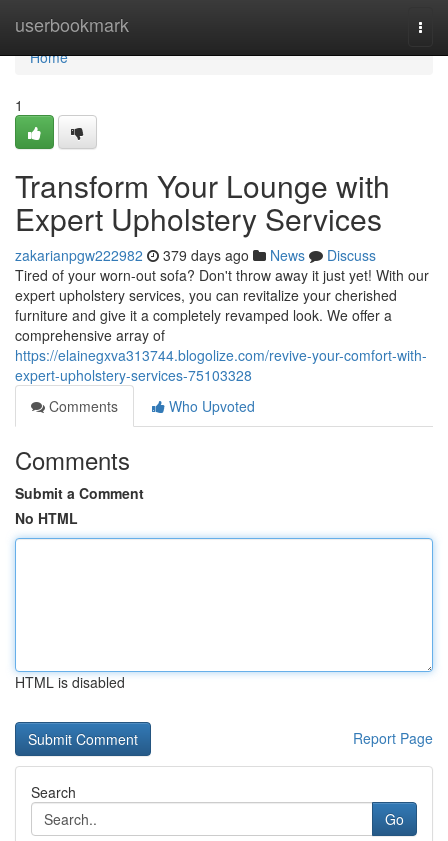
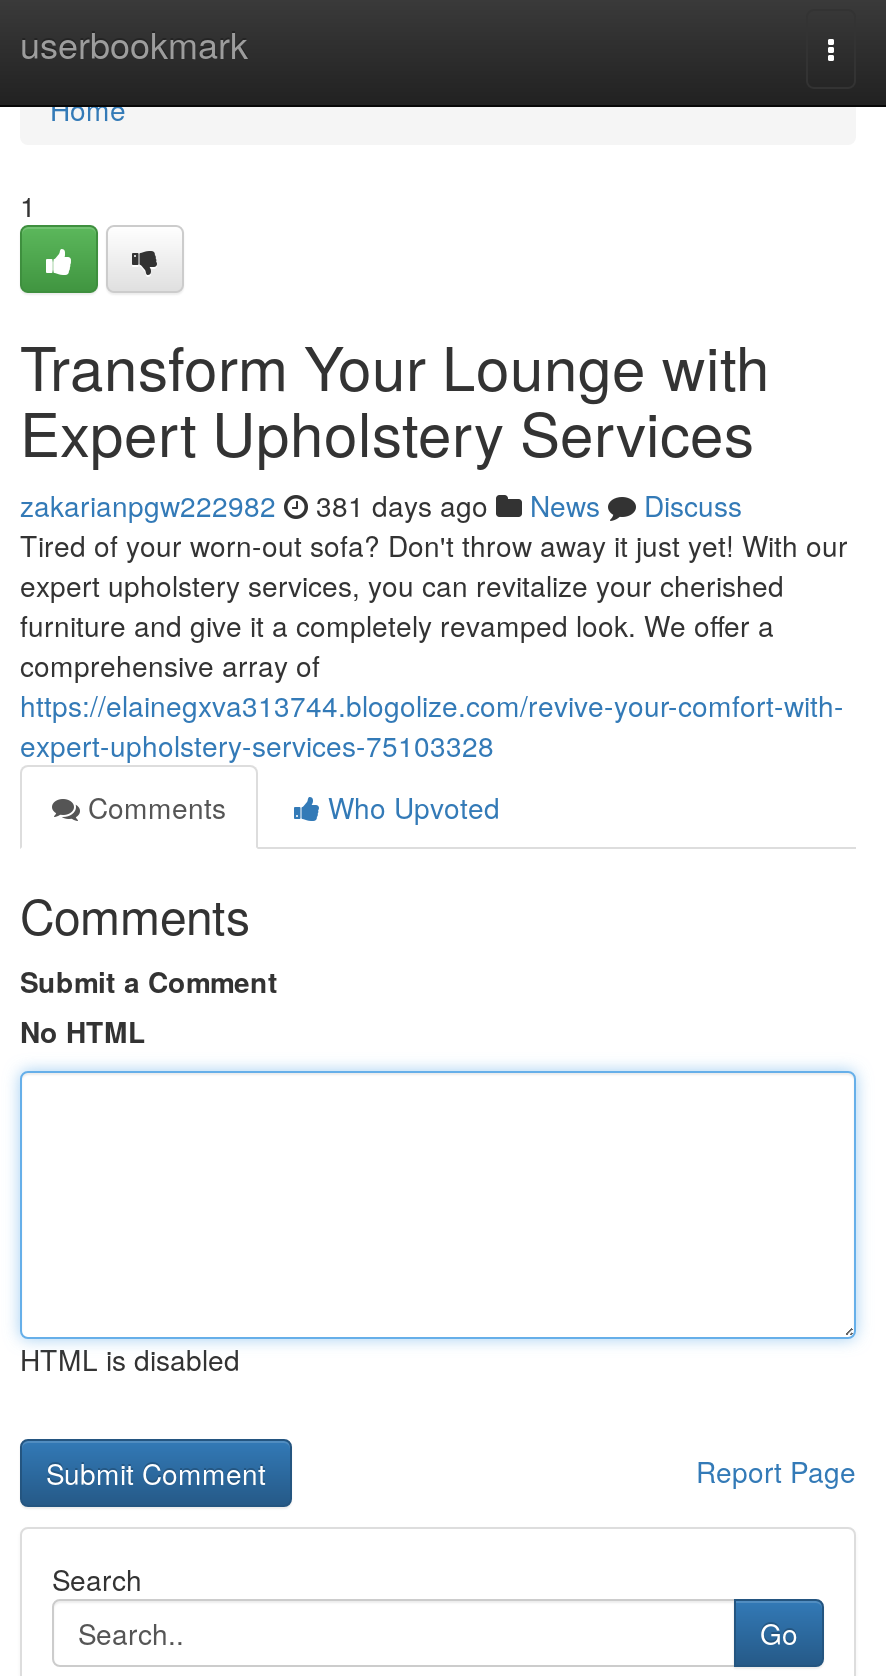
- zakarianpgw222982 379 days ago News Discuss
+ zakarianpgw222982 381 days ago News Discuss
